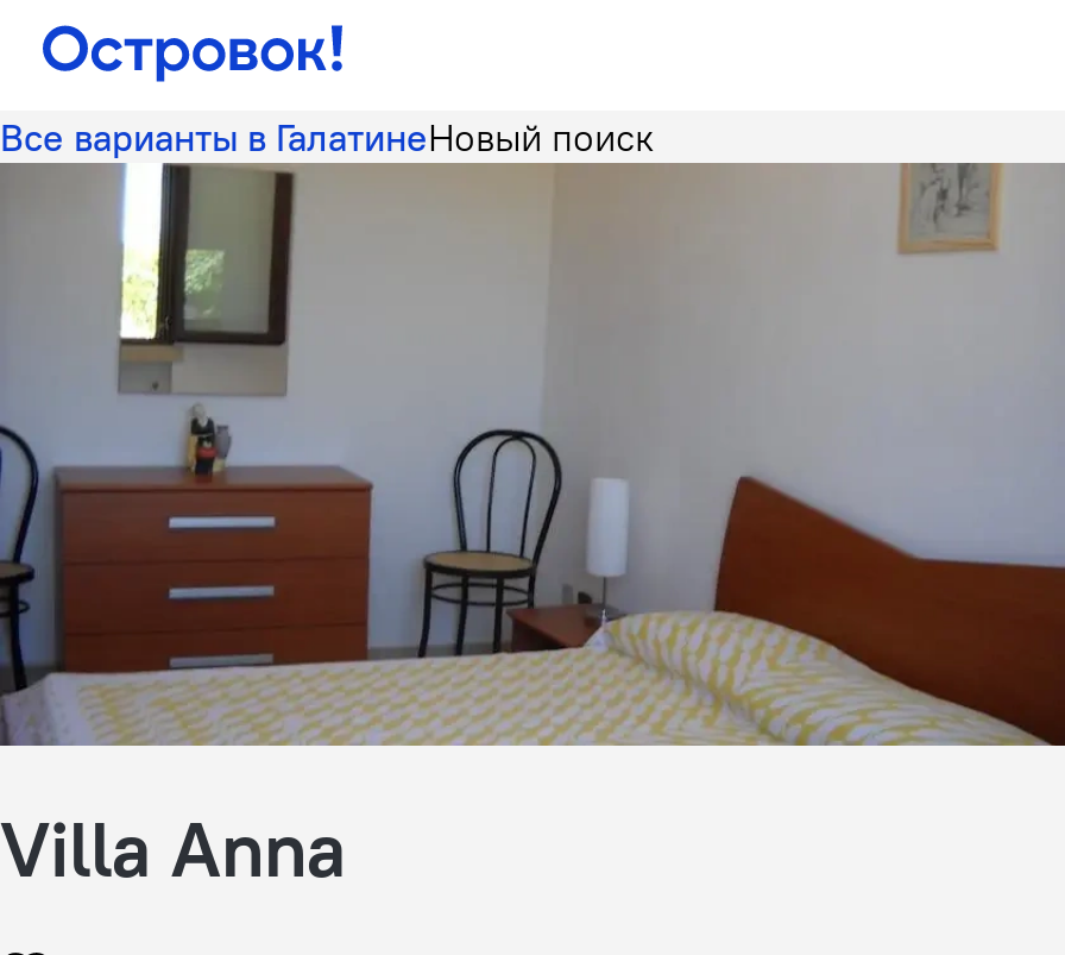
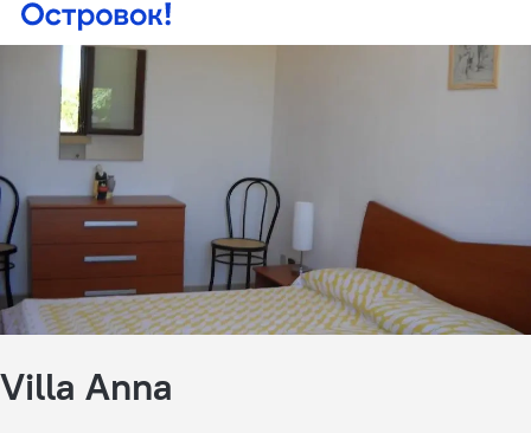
- Все варианты в ГалатинеНовый поиск
